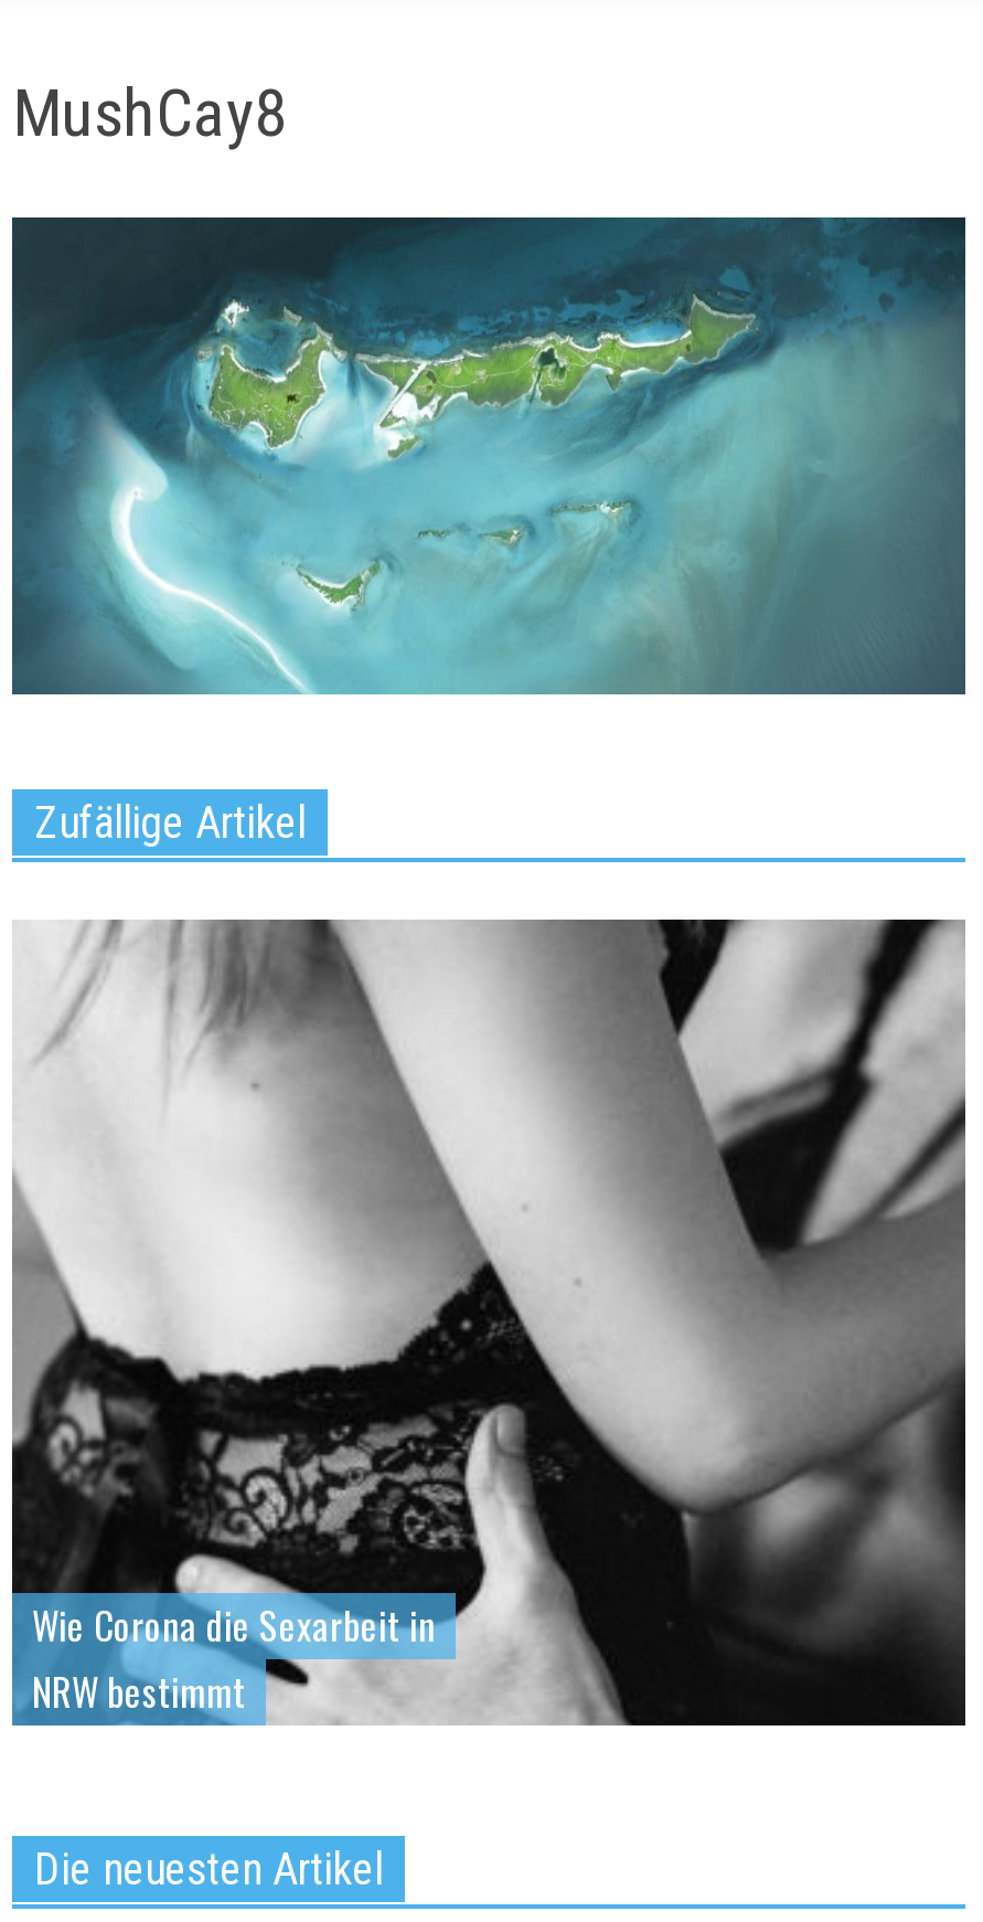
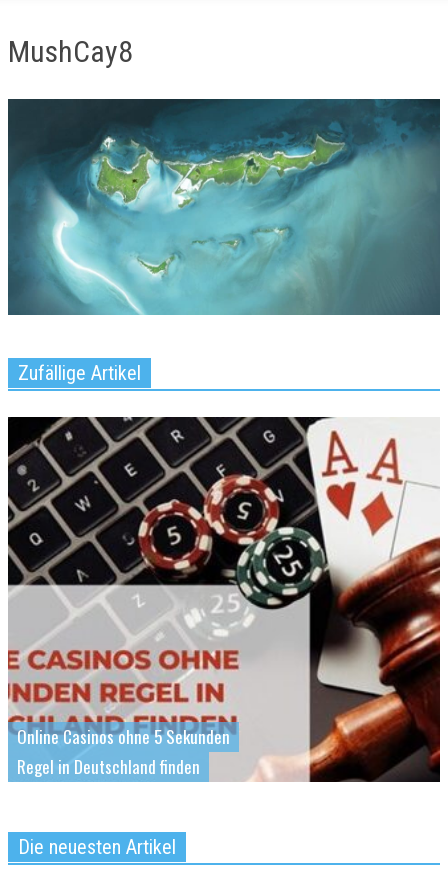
- [image]
- Wie Corona die Sexarbeit in
- NRW bestimmt
+ [image]
+ Online Casinos ohne 5 Sekunden
+ Regel in Deutschland finden
